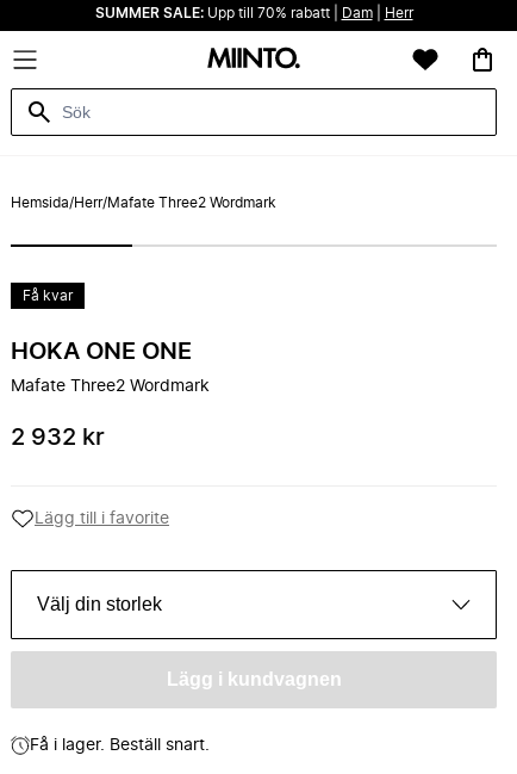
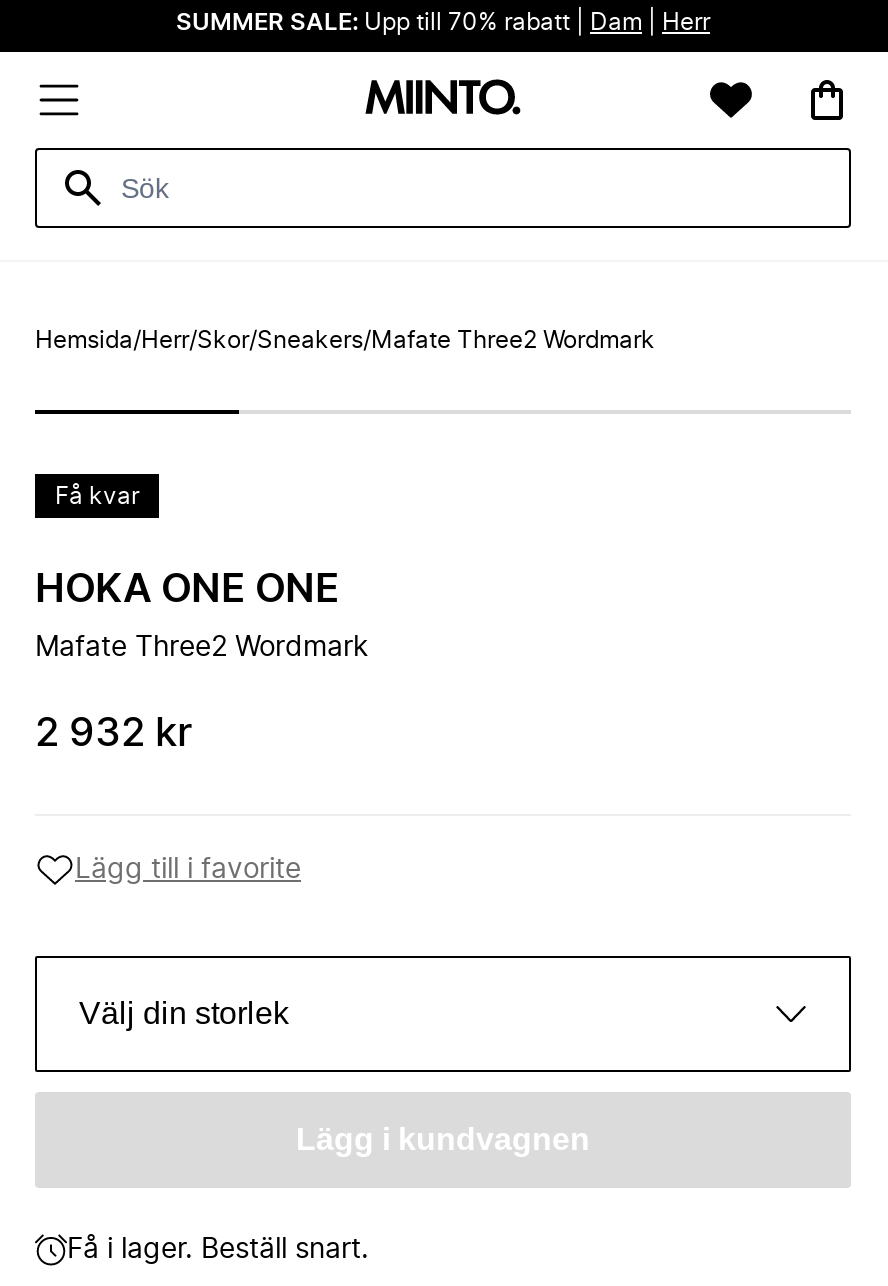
- Hemsida/Herr/Mafate Three2 Wordmark
+ Hemsida/Herr/Skor/Sneakers/Mafate Three2 Wordmark
